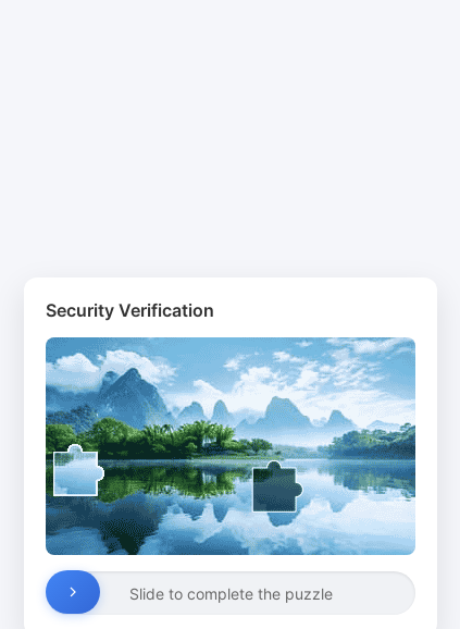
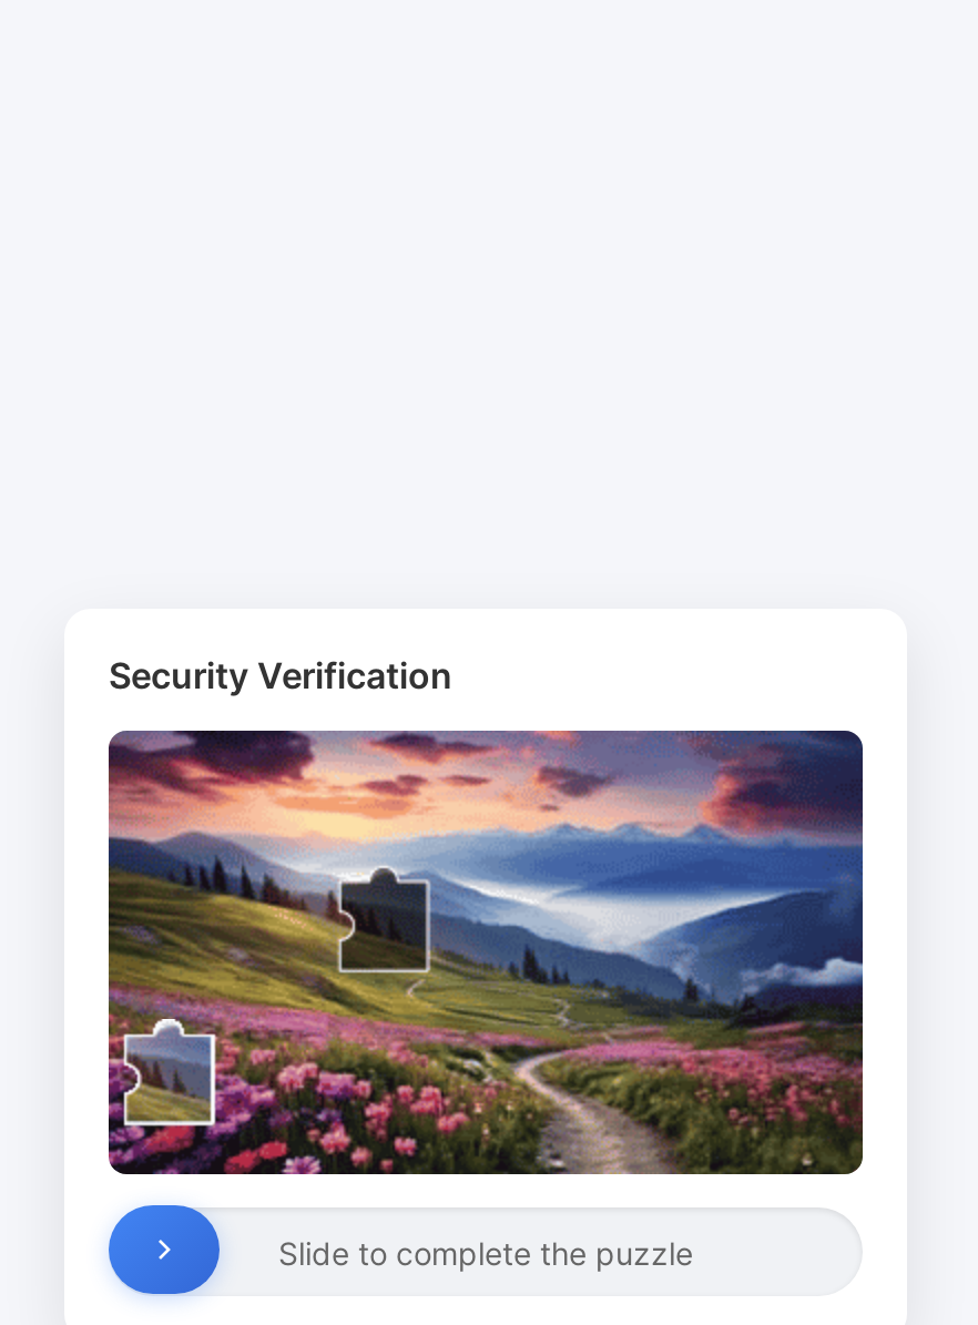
- [image]
+ [image]
